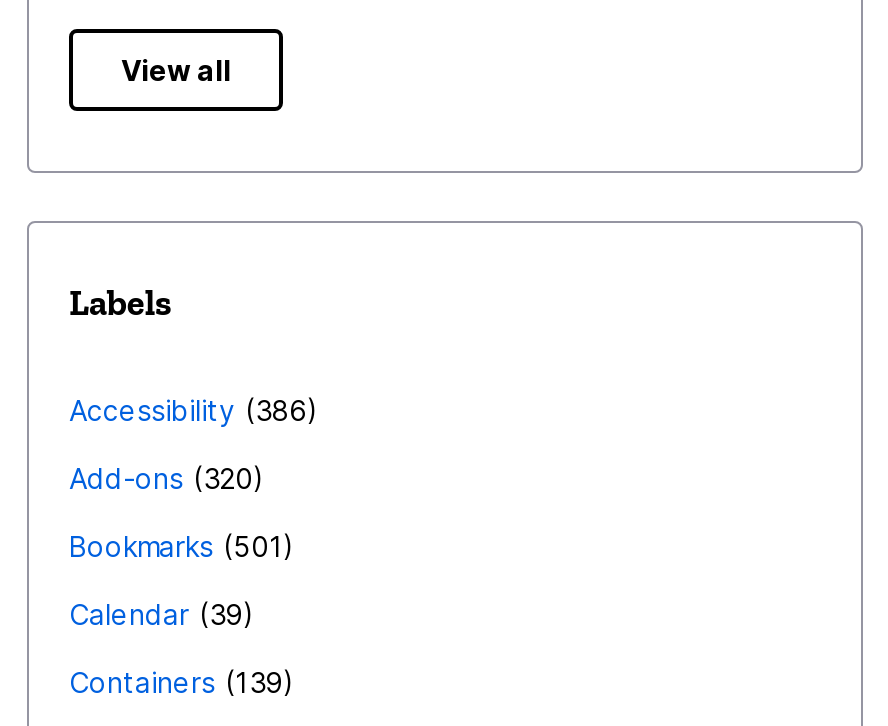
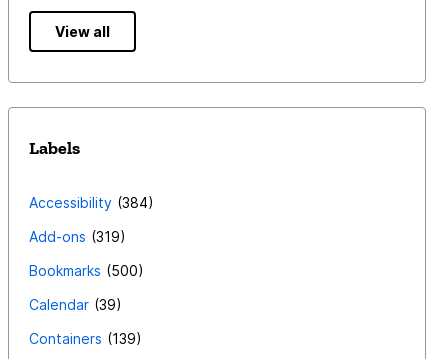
- Accessibility 386
+ Accessibility 384

- Add-ons 320
+ Add-ons 319

- Bookmarks 501
+ Bookmarks 500
